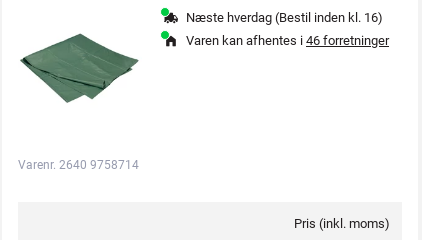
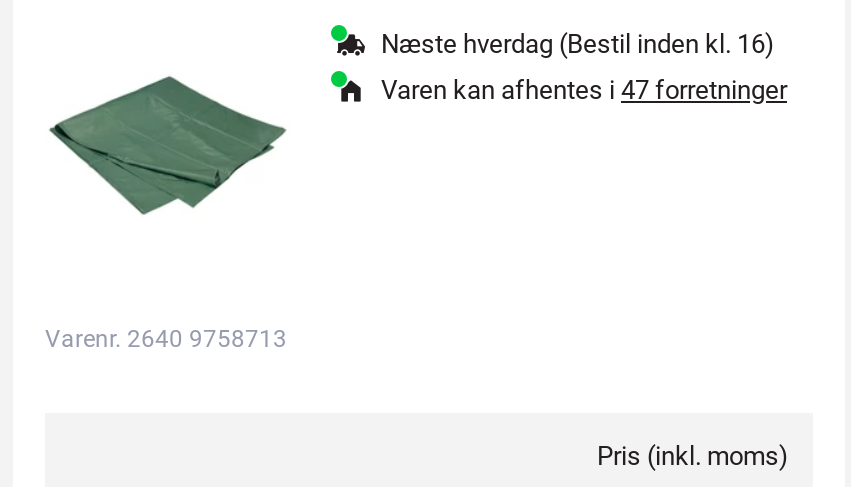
- Varen kan afhentes i 46 forretninger
+ Varen kan afhentes i 47 forretninger

- Varenr. 2640 9758714
+ Varenr. 2640 9758713
